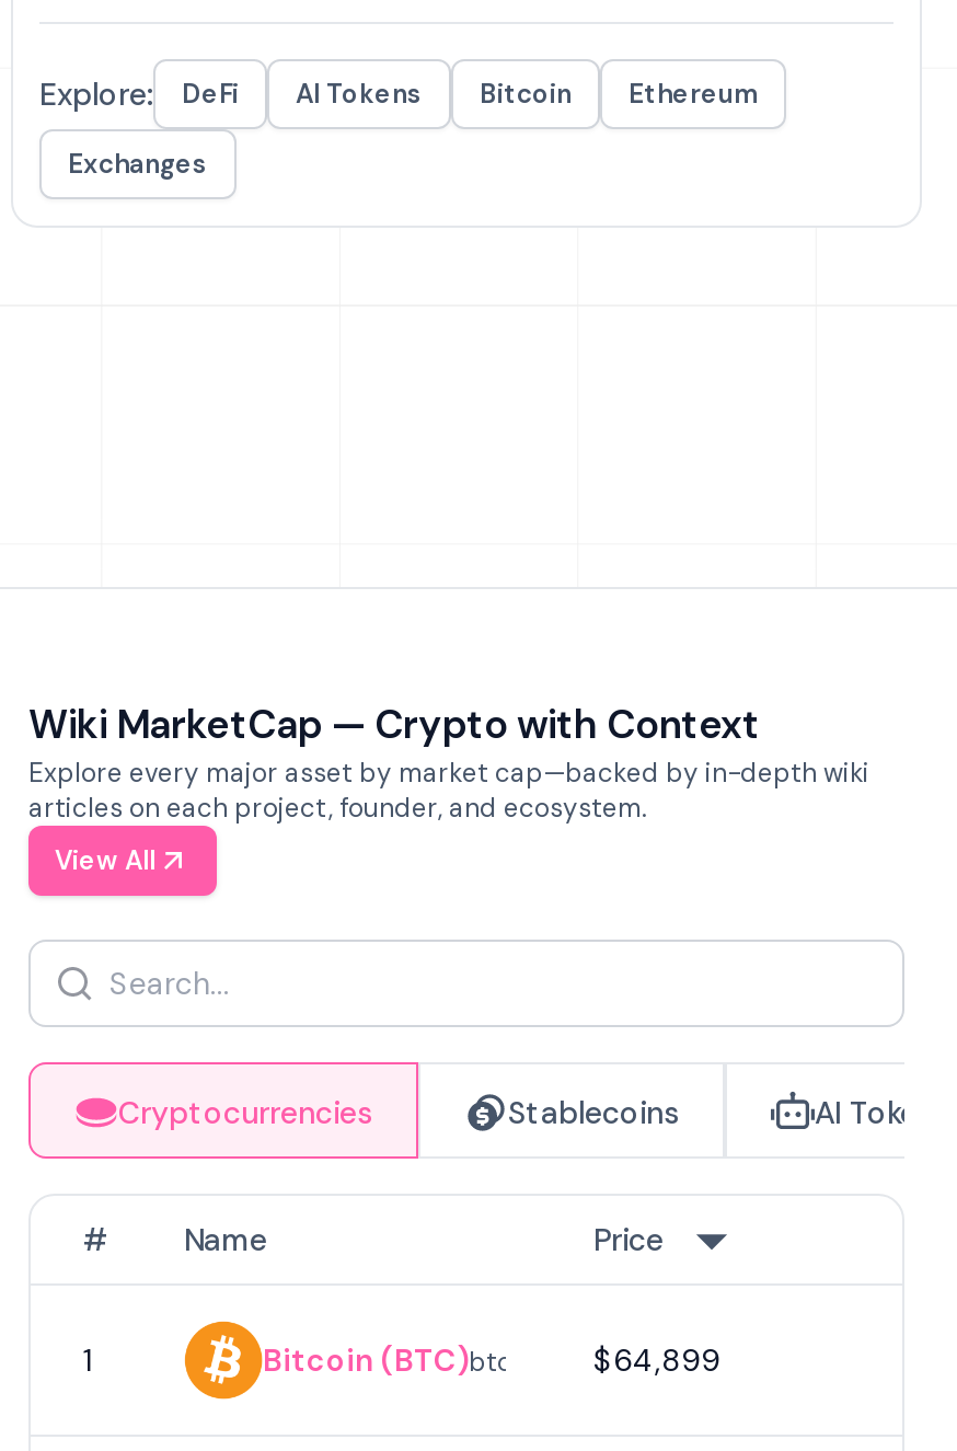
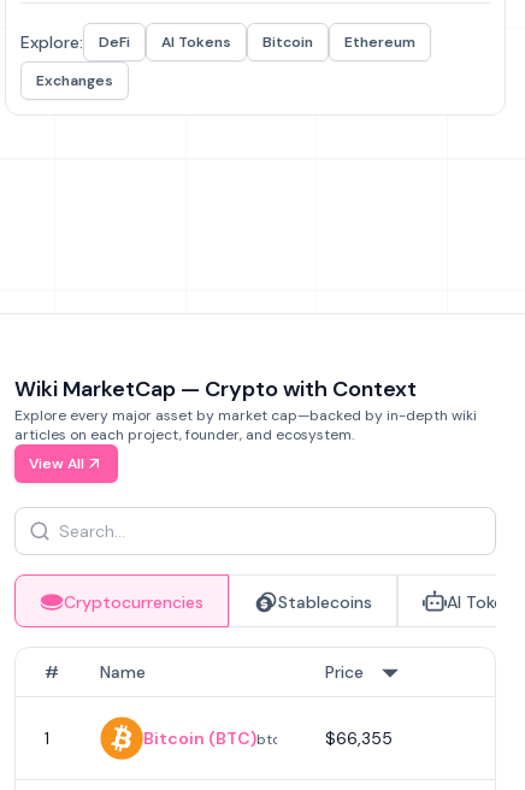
- $64,899
+ $66,355
